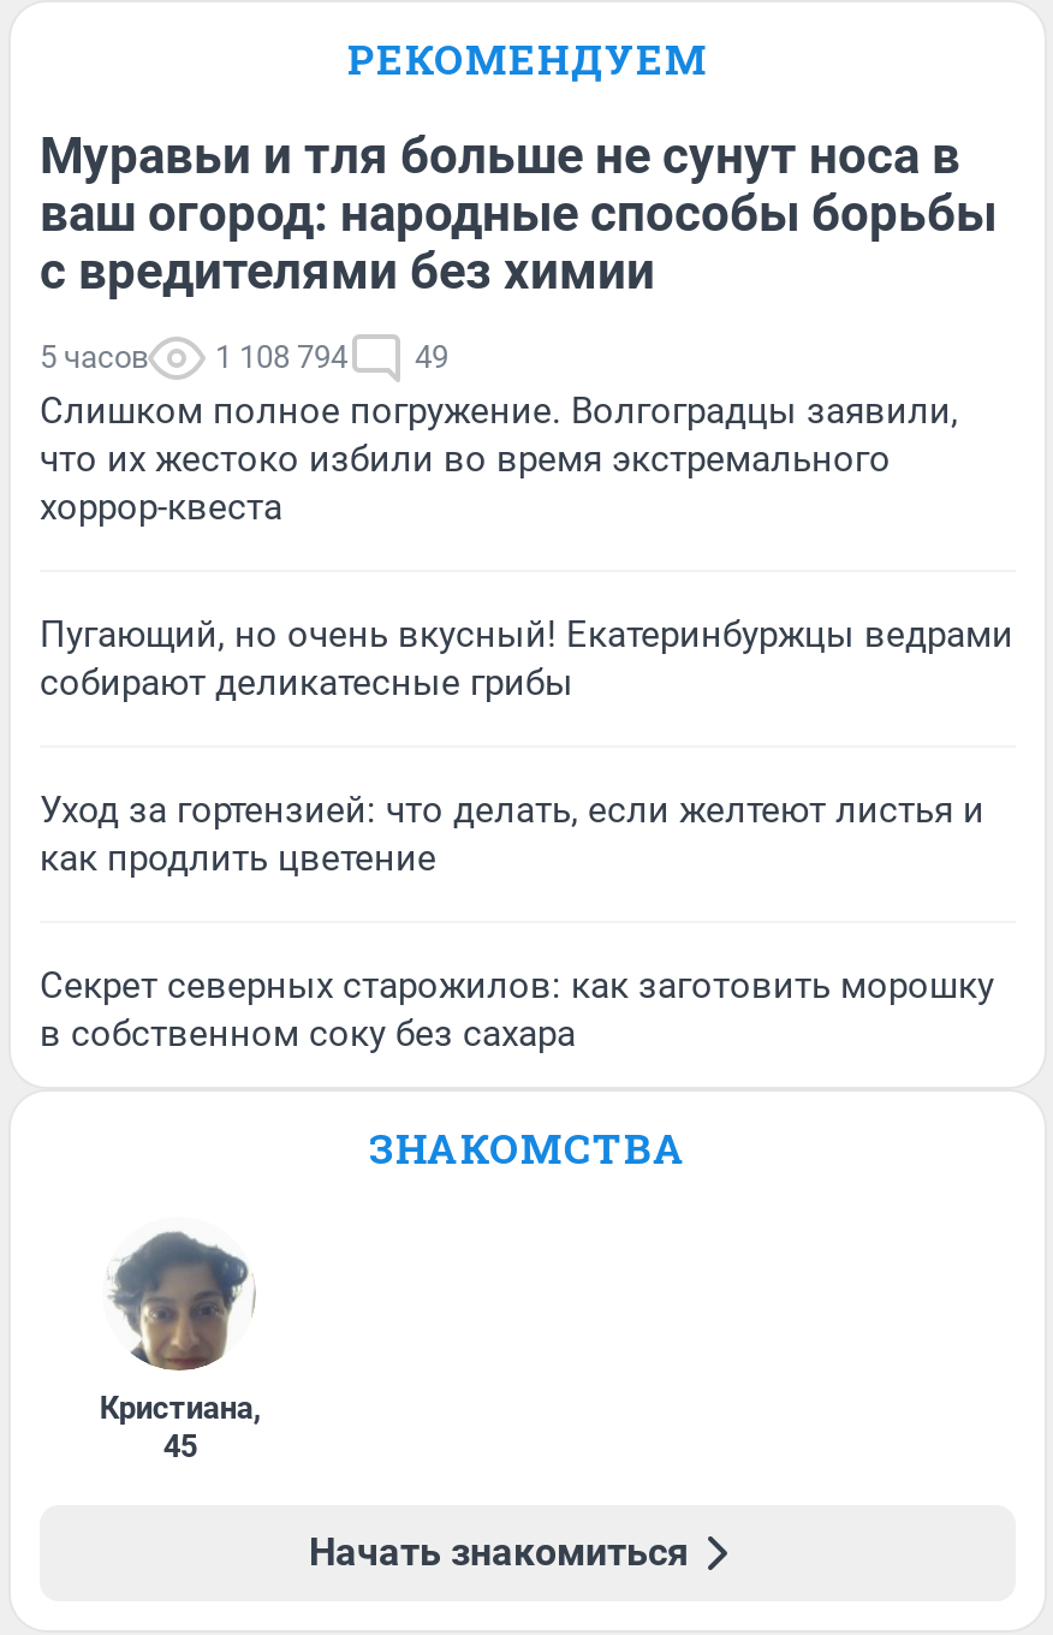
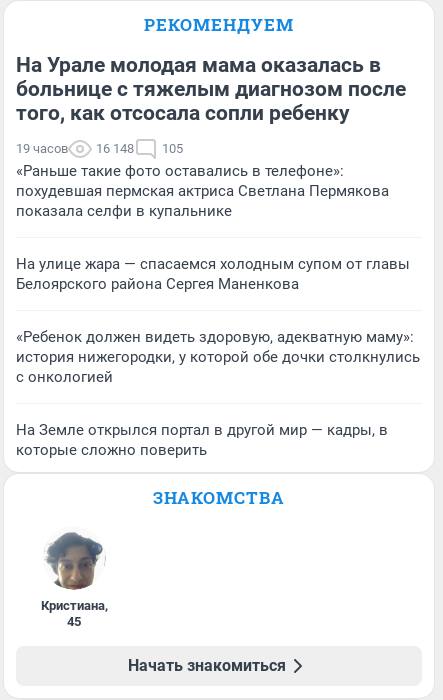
- Муравьи и тля больше не сунут носа в
- ваш огород: народные способы борьбы
- с вредителями без химии
+ На Урале молодая мама оказалась в
+ больнице с тяжелым диагнозом после
+ того, как отсосала сопли ребенку

- 5 часов
- 1 108 794
- 49
- Слишком полное погружение. Волгоградцы заявили,
- что их жестоко избили во время экстремального
- хоррор-квеста
+ 19 часов
+ 16 148
+ 105
+ «Раньше такие фото оставались в телефоне»:
+ похудевшая пермская актриса Светлана Пермякова
+ показала селфи в купальнике

- Пугающий, но очень вкусный! Екатеринбуржцы ведрами
- собирают деликатесные грибы
+ На улице жара — спасаемся холодным супом от главы
+ Белоярского района Сергея Маненкова

- Уход за гортензией: что делать, если желтеют листья и
- как продлить цветение
+ «Ребенок должен видеть здоровую, адекватную маму»:
+ история нижегородки, у которой обе дочки столкнулись
+ с онкологией

- Секрет северных старожилов: как заготовить морошку
- в собственном соку без сахара
+ На Земле открылся портал в другой мир — кадры, в
+ которые сложно поверить
